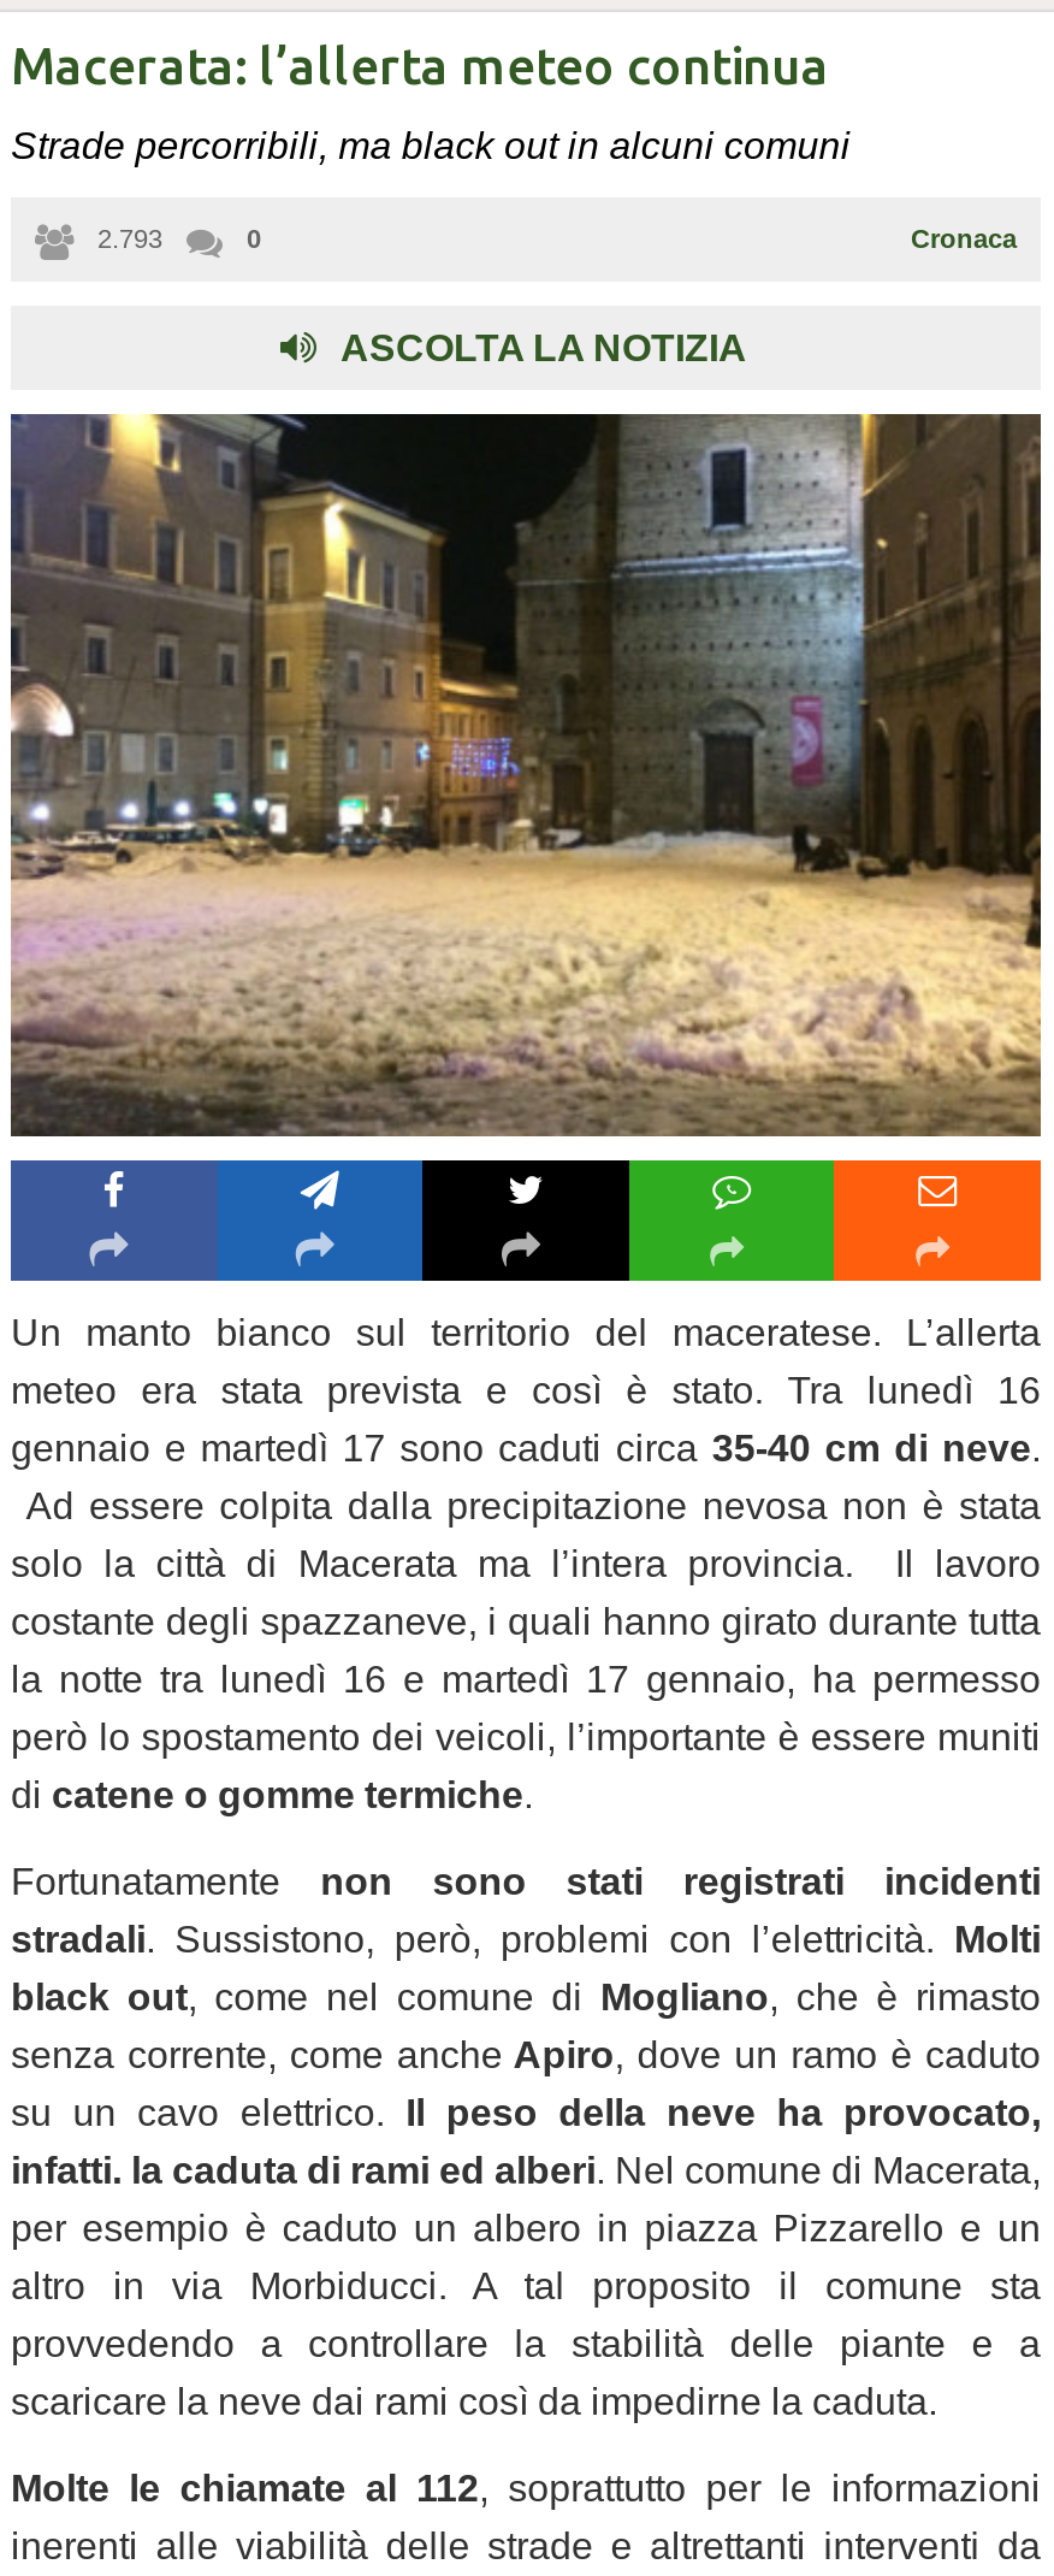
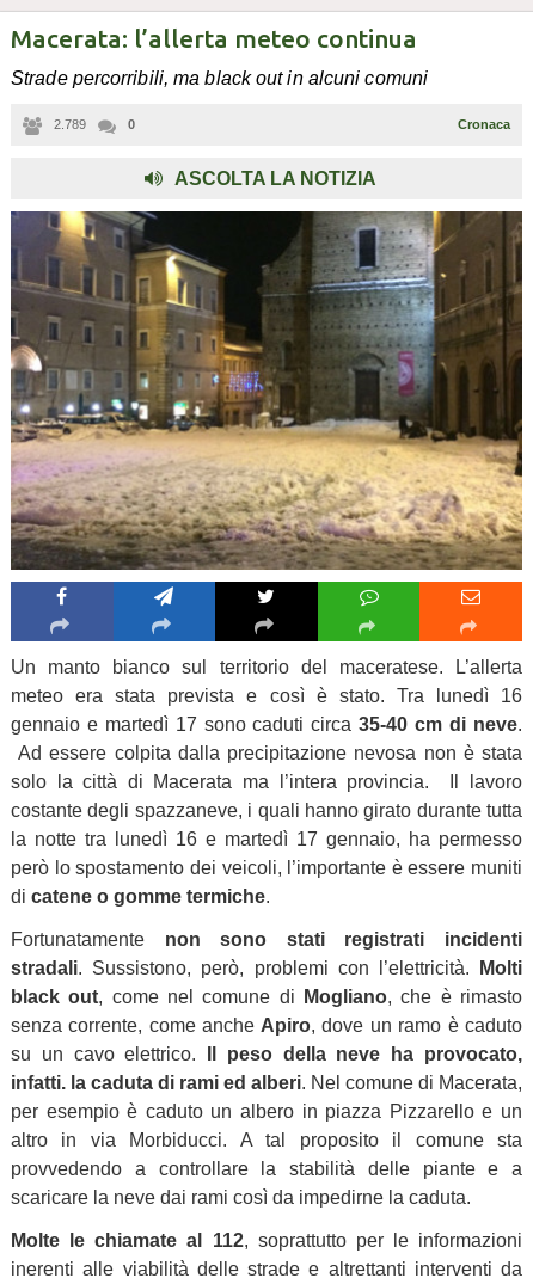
- 2.793
+ 2.789
